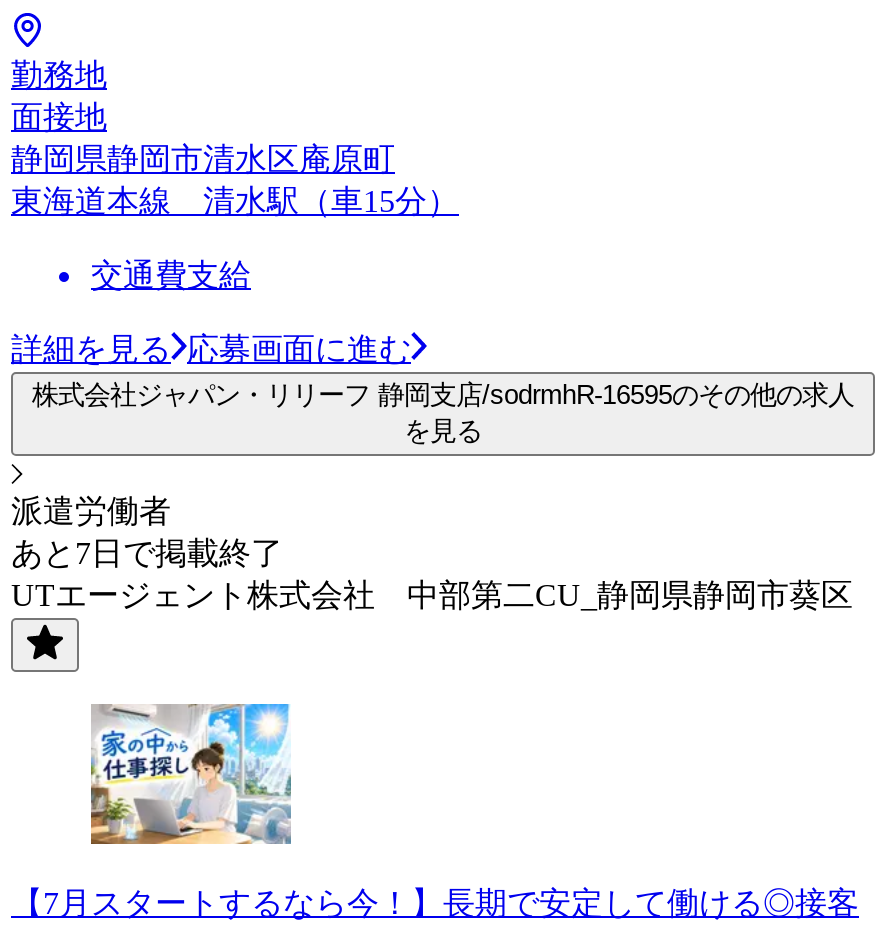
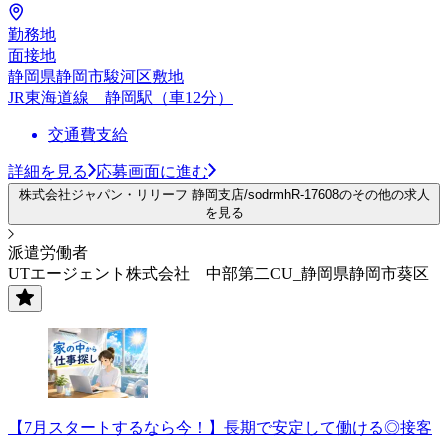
- 静岡県静岡市清水区庵原町
- 東海道本線 清水駅（車15分）
+ 静岡県静岡市駿河区敷地
+ JR東海道線 静岡駅（車12分）

- 株式会社ジャパン・リリーフ 静岡支店/sodrmhR-16595のその他の求人
+ 株式会社ジャパン・リリーフ 静岡支店/sodrmhR-17608のその他の求人

- あと7日で掲載終了
